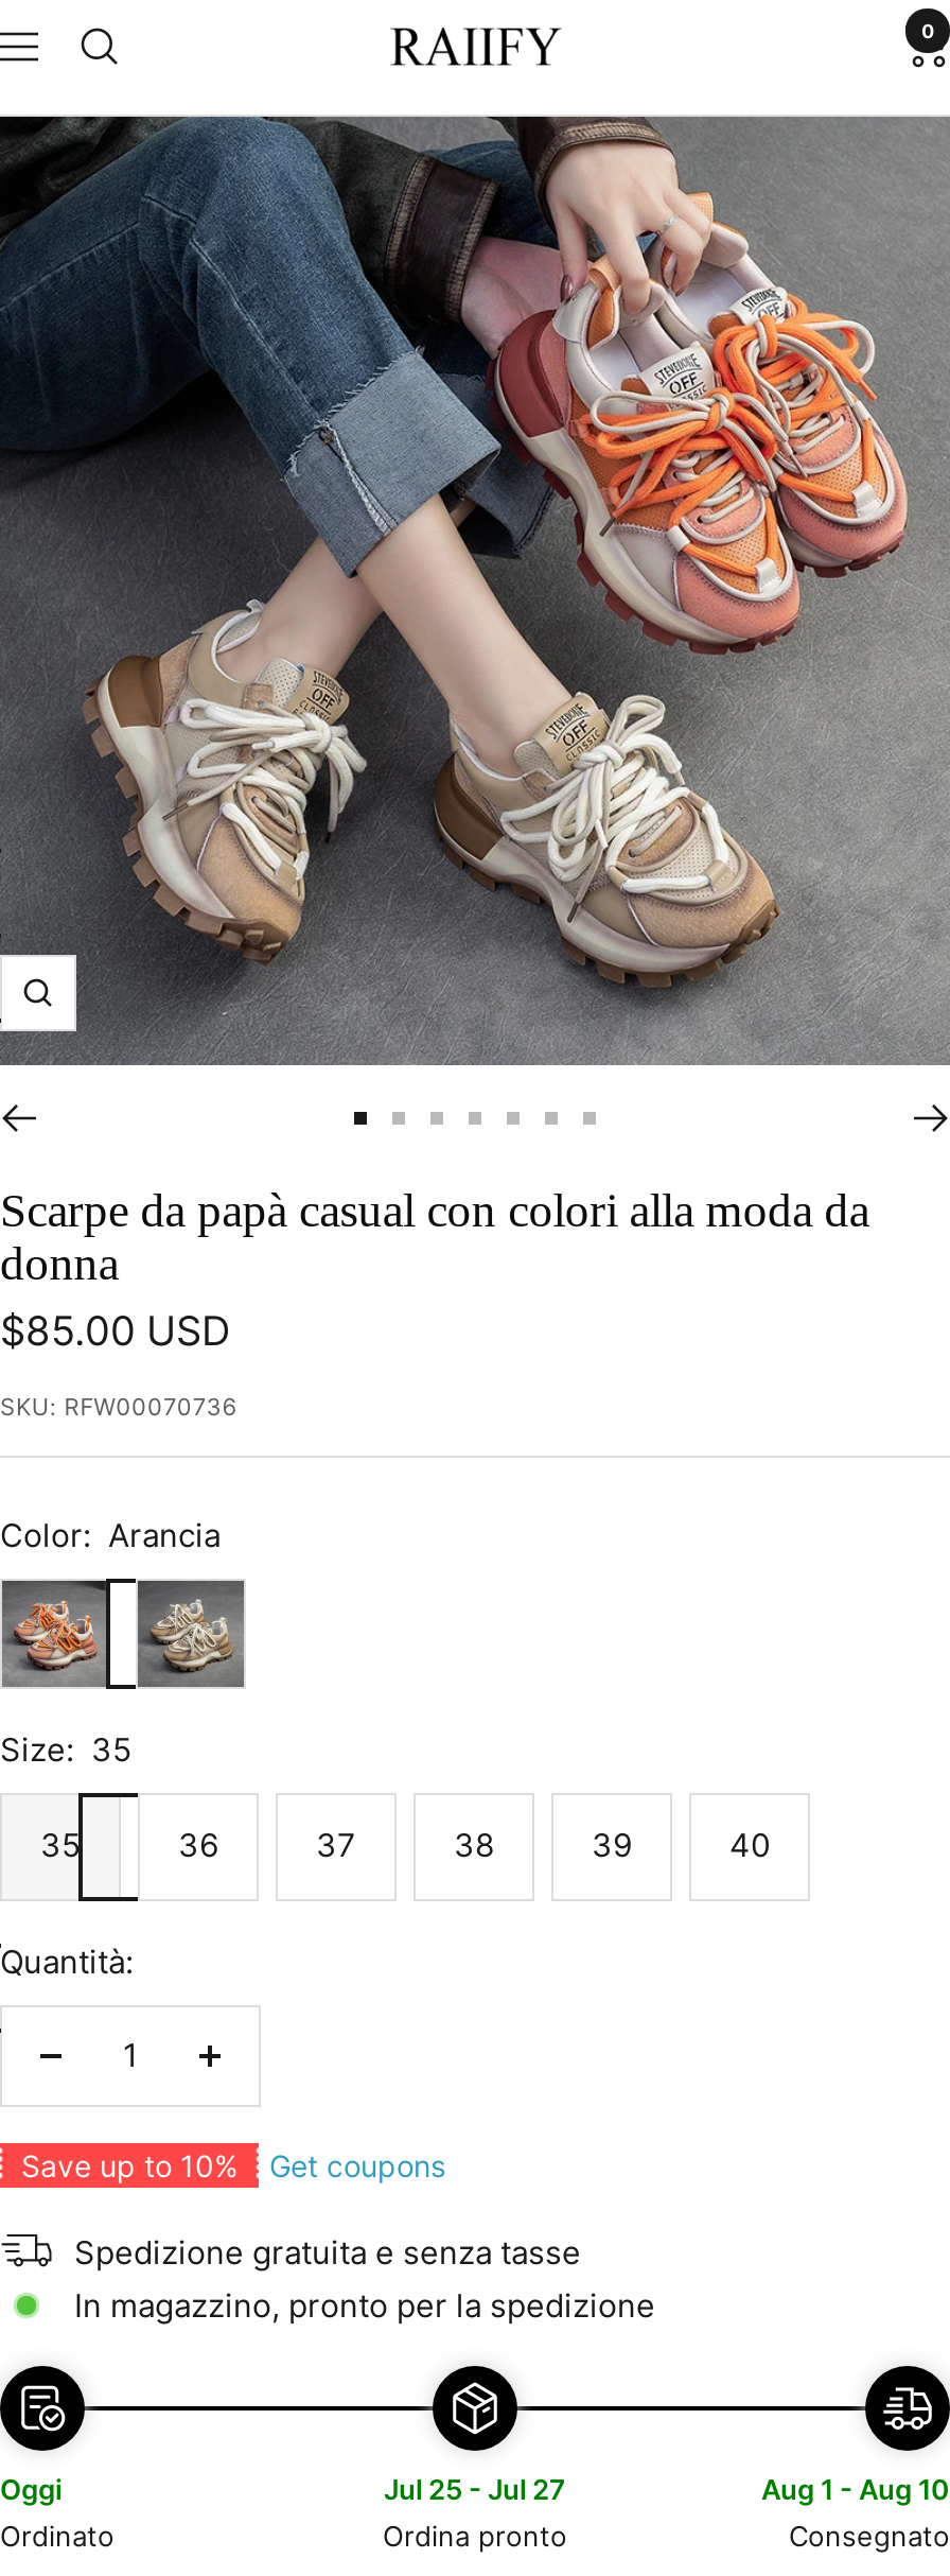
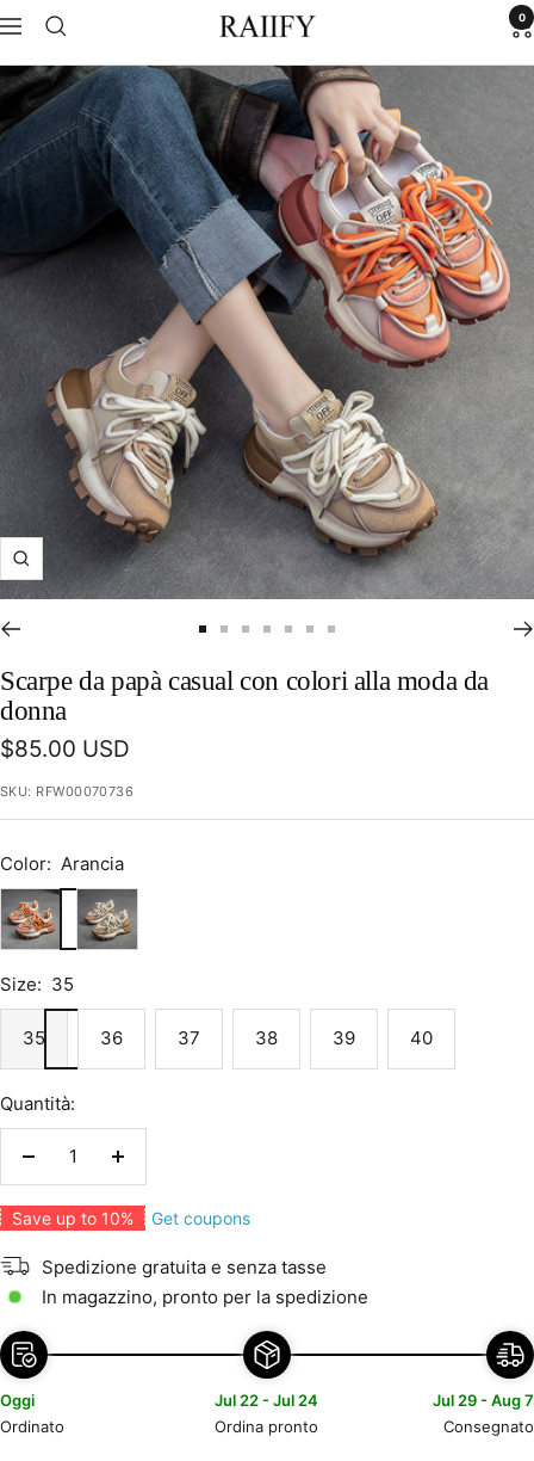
- Jul 25 - Jul 27
+ Jul 22 - Jul 24

- Aug 1 - Aug 10
+ Jul 29 - Aug 7
